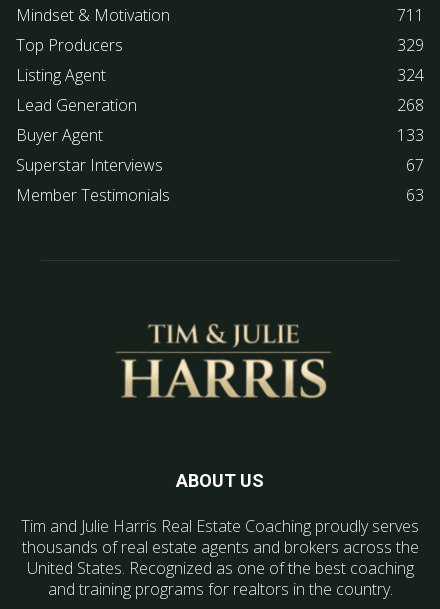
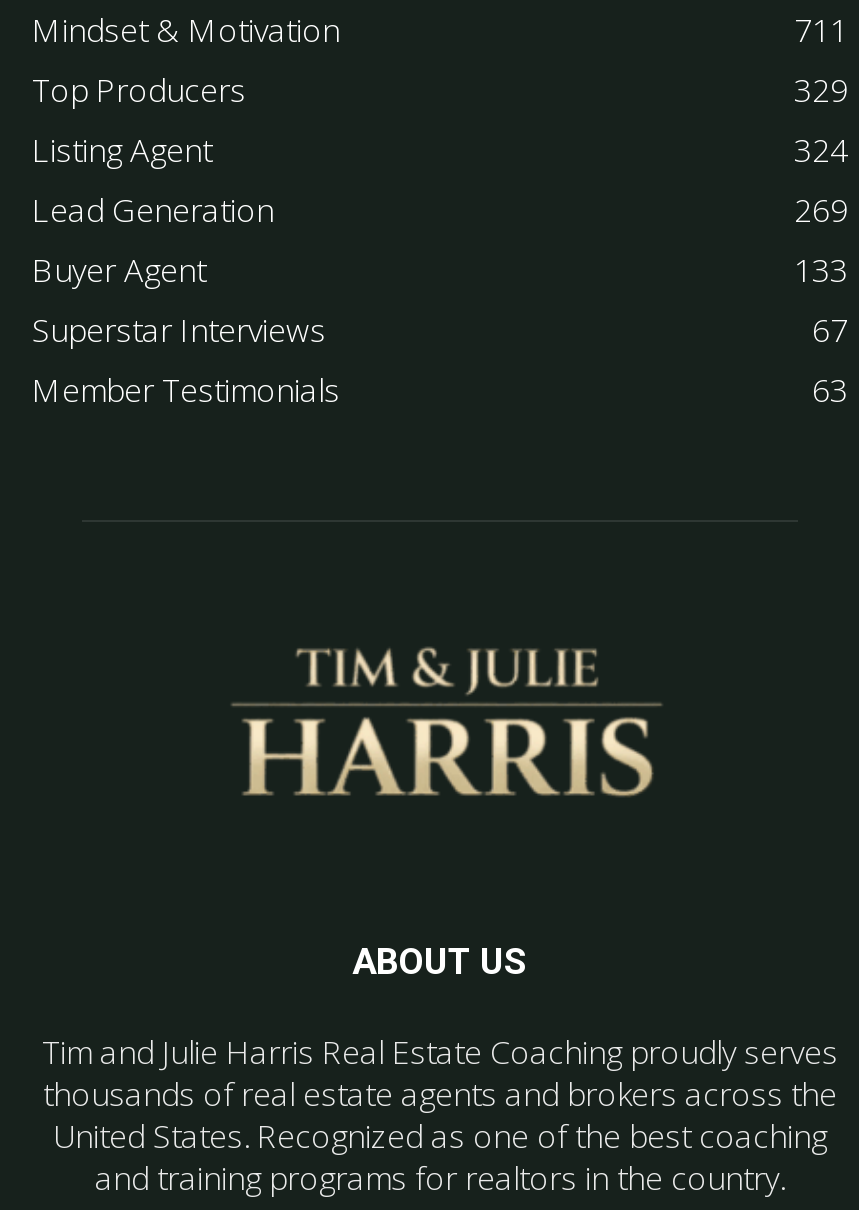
- 268
+ 269
